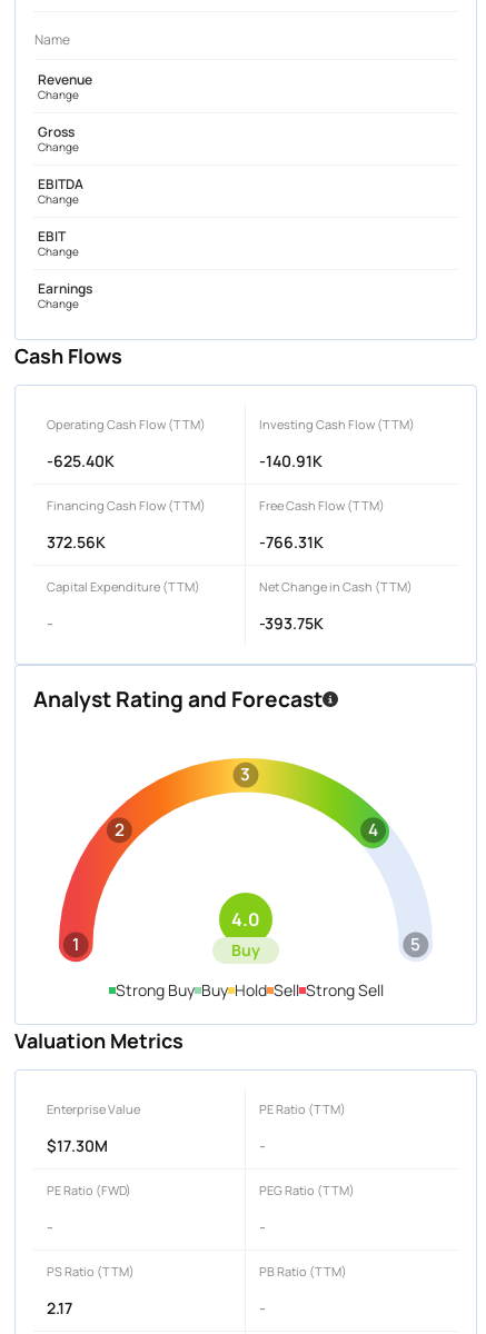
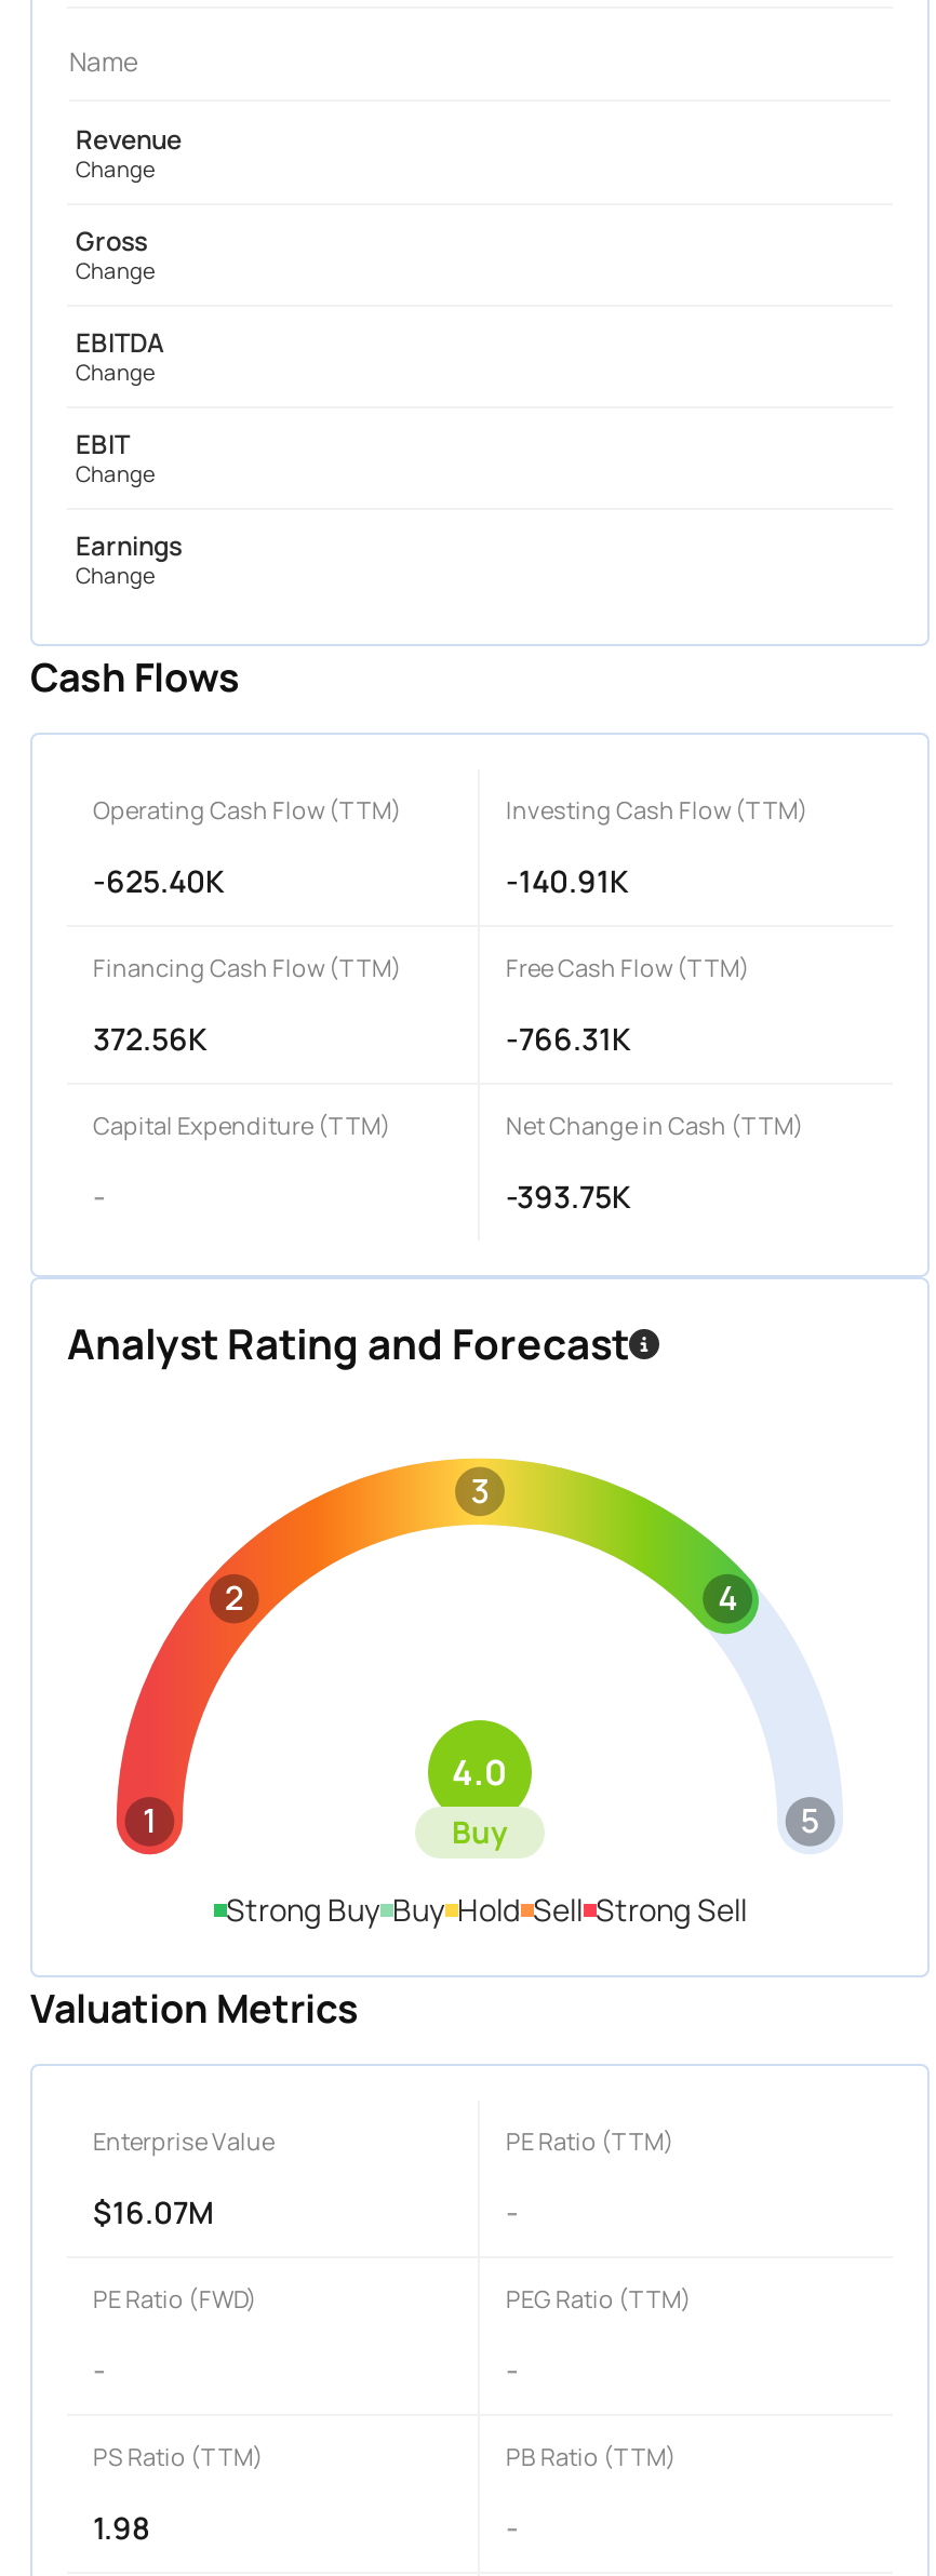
- $17.30M
+ $16.07M

- 2.17
+ 1.98
